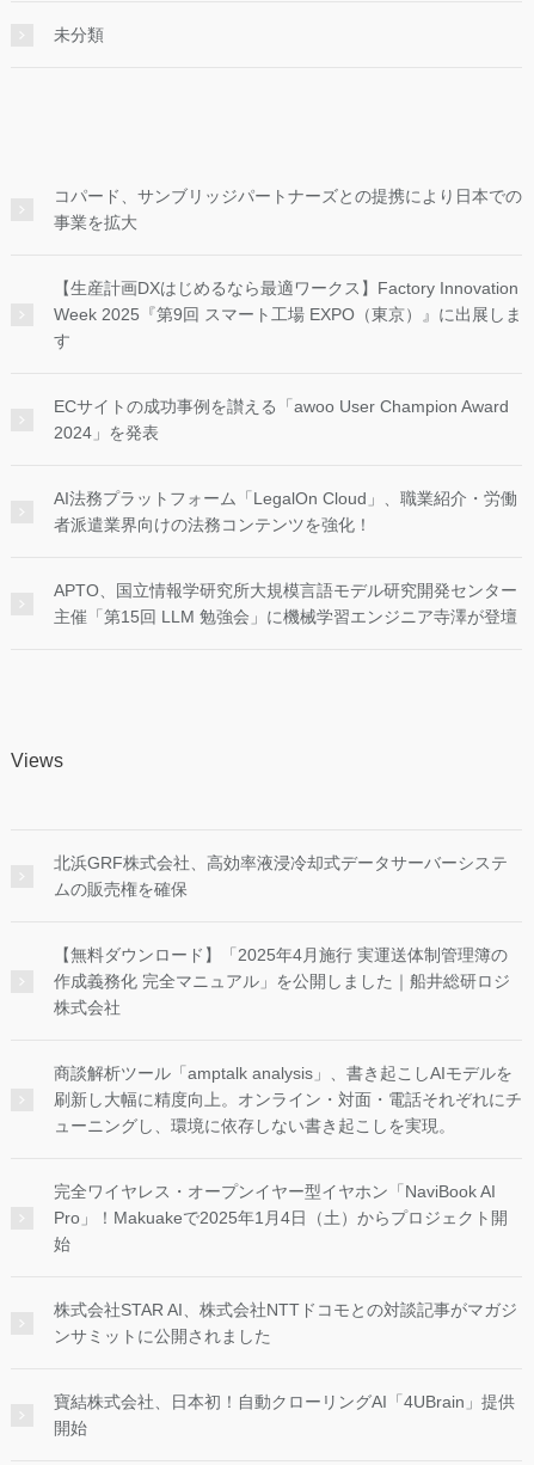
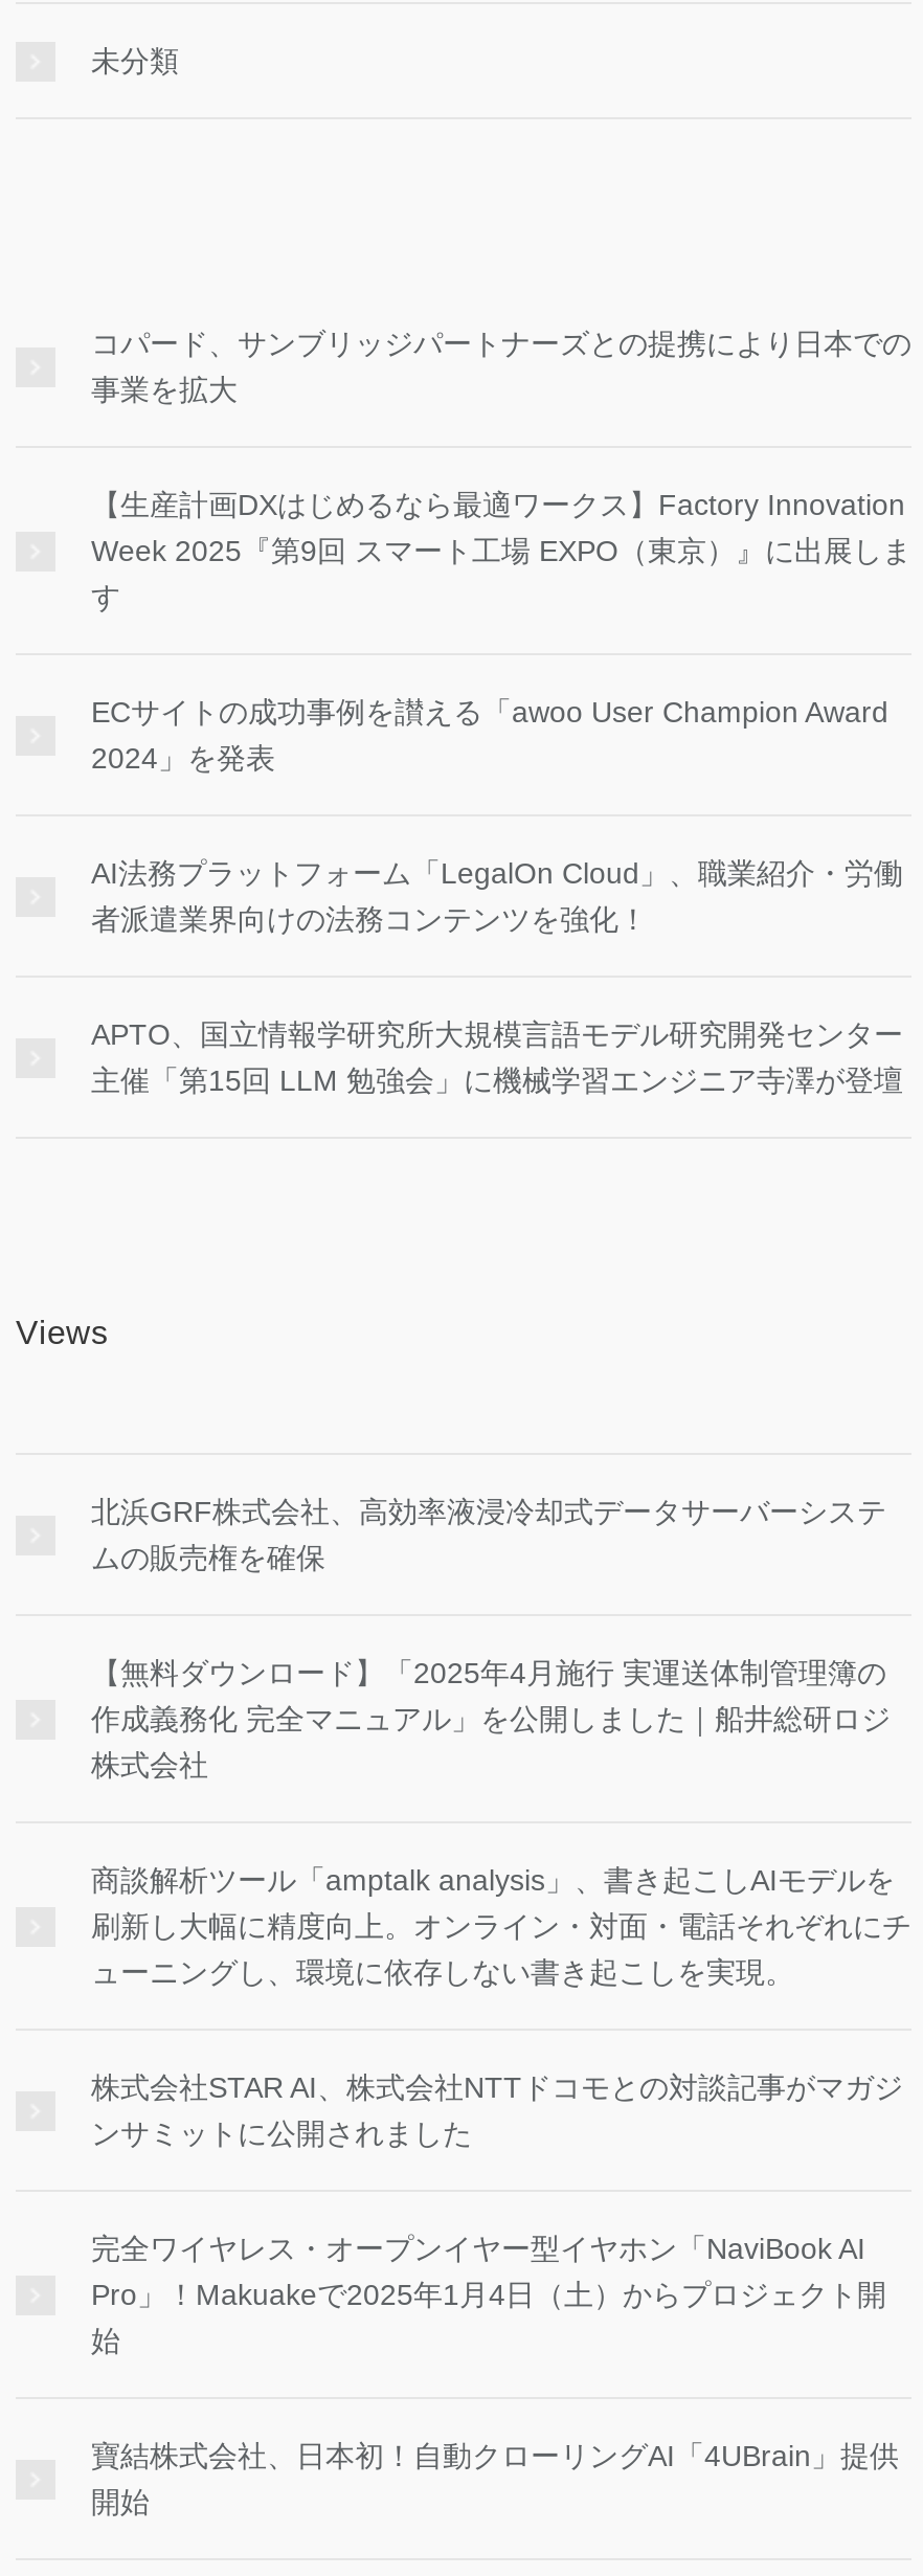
moved down: 完全ワイヤレス・オープンイヤー型イヤホン「NaviBook AI | Pro」！Makuakeで2025年1月4日（土）からプロジェクト開 | 始

moved up: 株式会社STAR AI、株式会社NTTドコモとの対談記事がマガジ | ンサミットに公開されました
